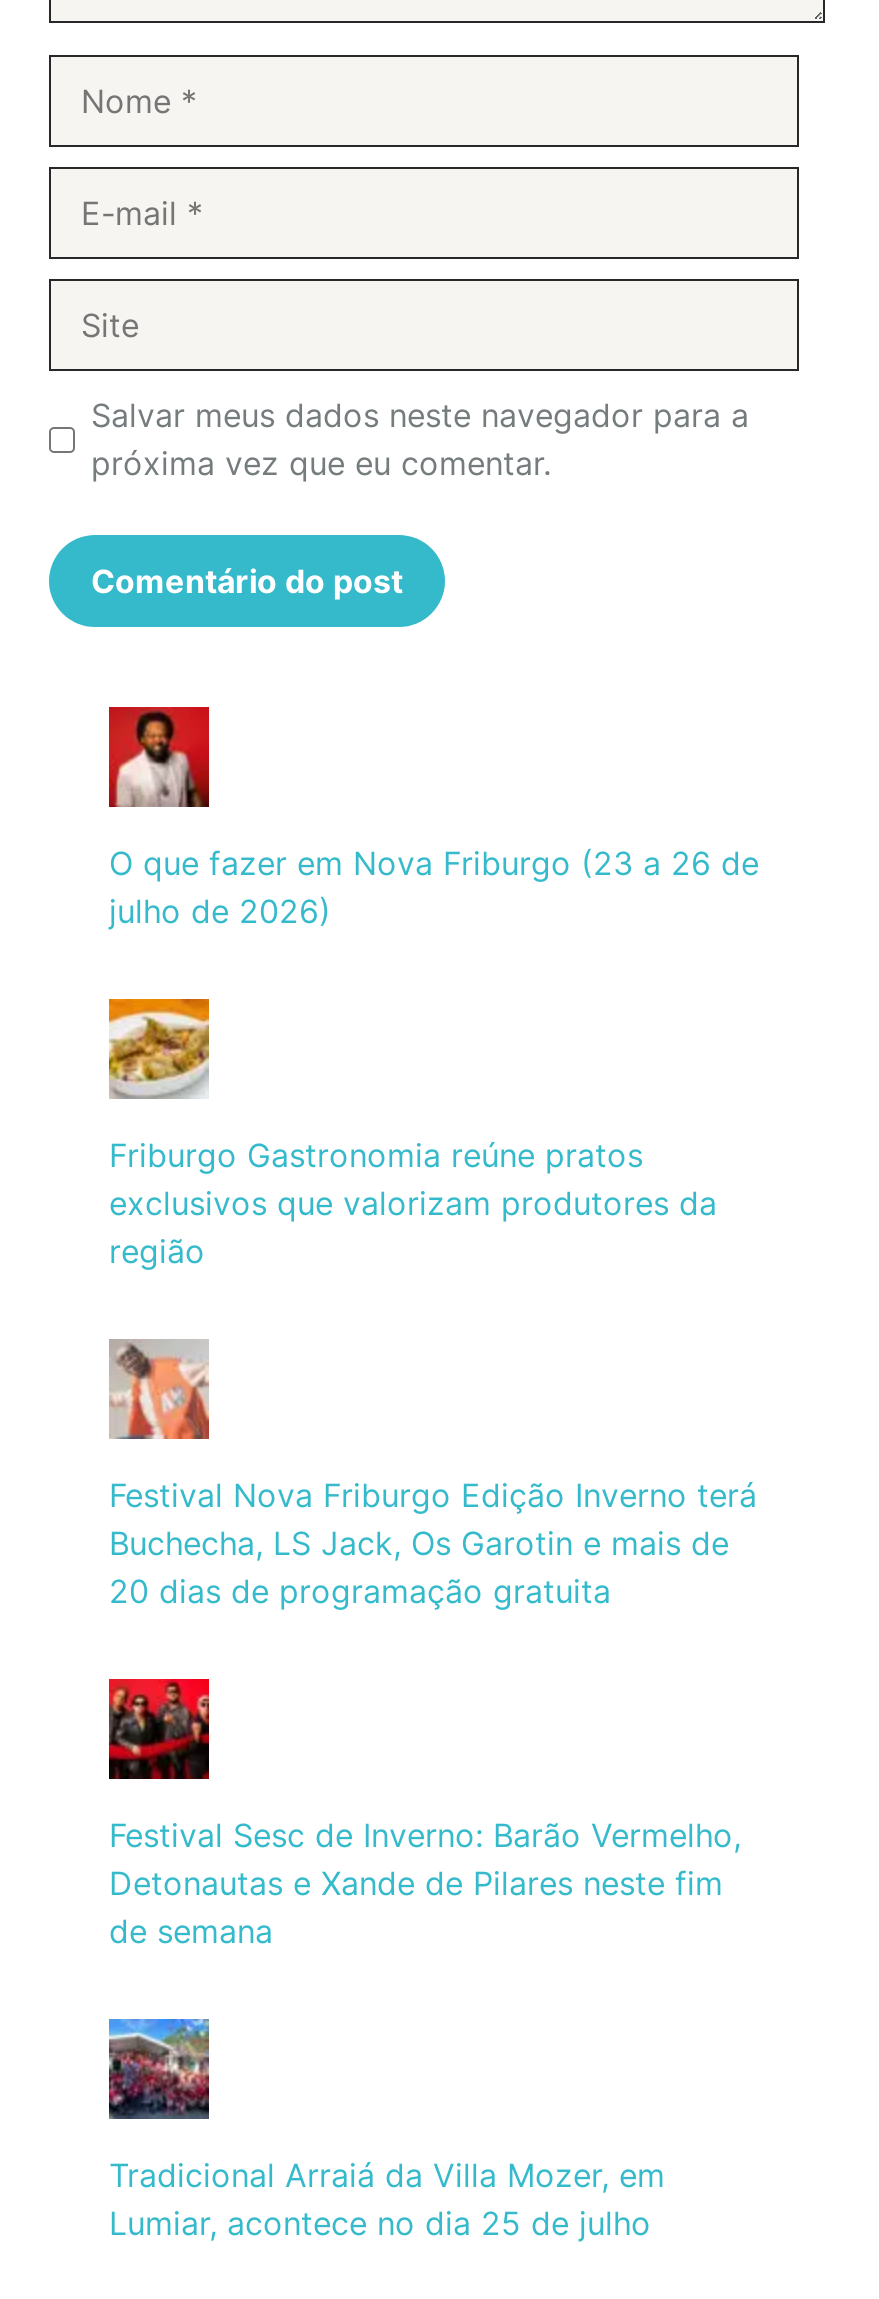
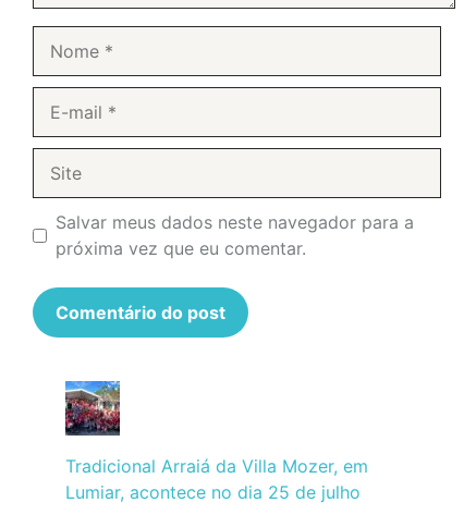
- [image]
- O que fazer em Nova Friburgo (23 a 26 de
- julho de 2026)

- [image]
- Friburgo Gastronomia reúne pratos
- exclusivos que valorizam produtores da
- região

- [image]
- Festival Nova Friburgo Edição Inverno terá
- Buchecha, LS Jack, Os Garotin e mais de
- 20 dias de programação gratuita

- [image]
- Festival Sesc de Inverno: Barão Vermelho,
- Detonautas e Xande de Pilares neste fim
- de semana
